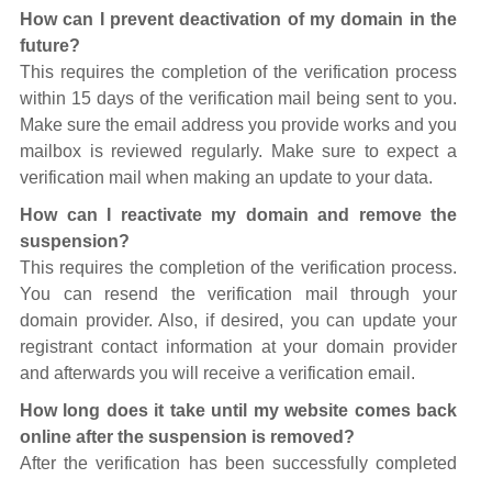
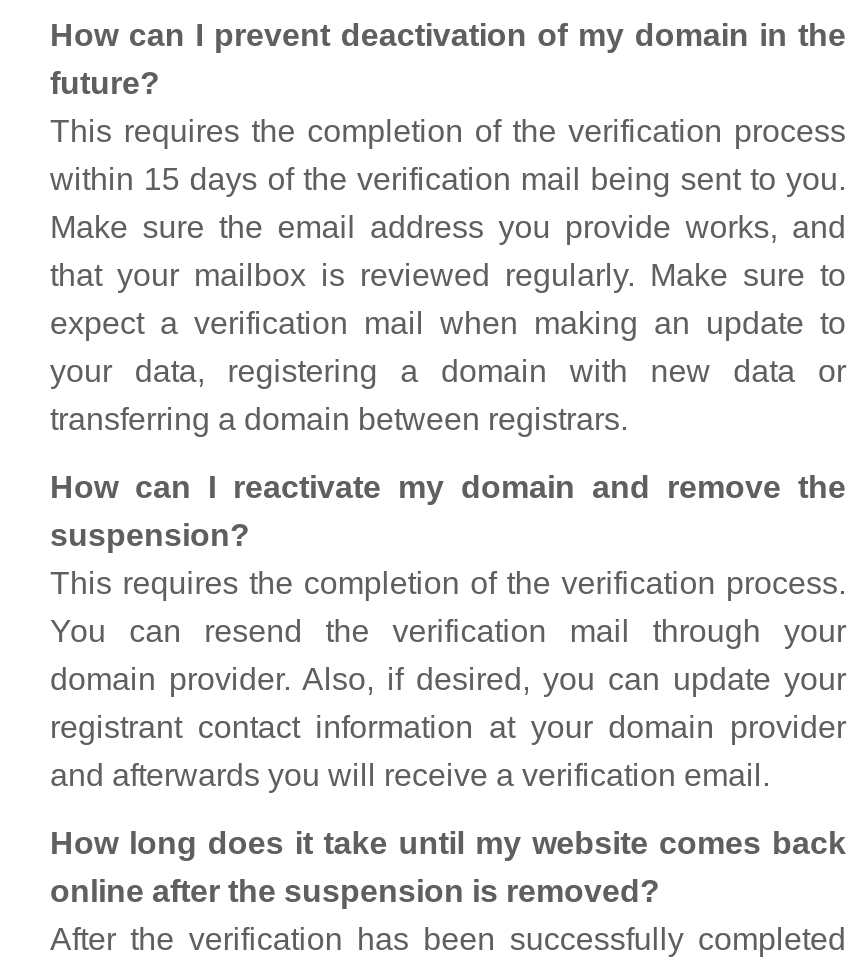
- Make sure the email address you provide works and you
- mailbox is reviewed regularly. Make sure to expect a
- verification mail when making an update to your data.
+ Make sure the email address you provide works, and
+ that your mailbox is reviewed regularly. Make sure to
+ expect a verification mail when making an update to
+ your data, registering a domain with new data or
+ transferring a domain between registrars.
